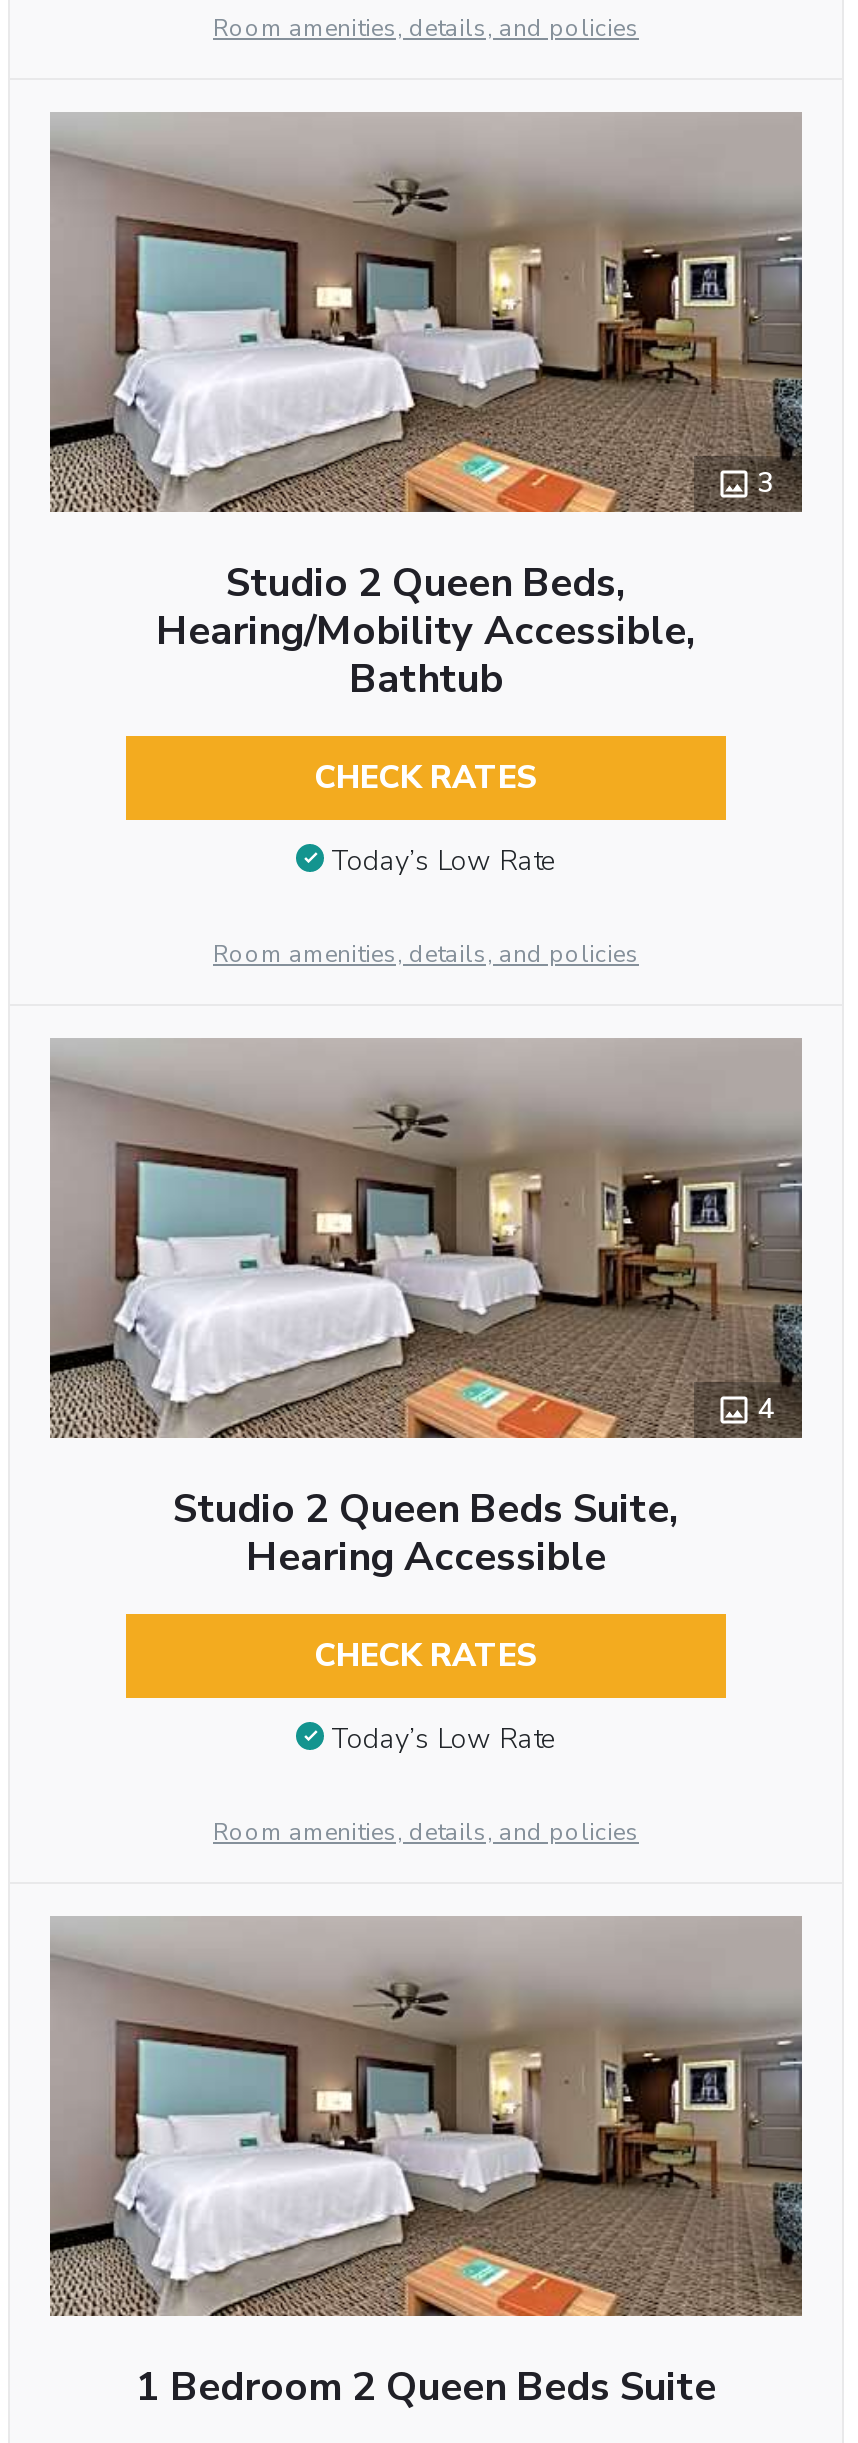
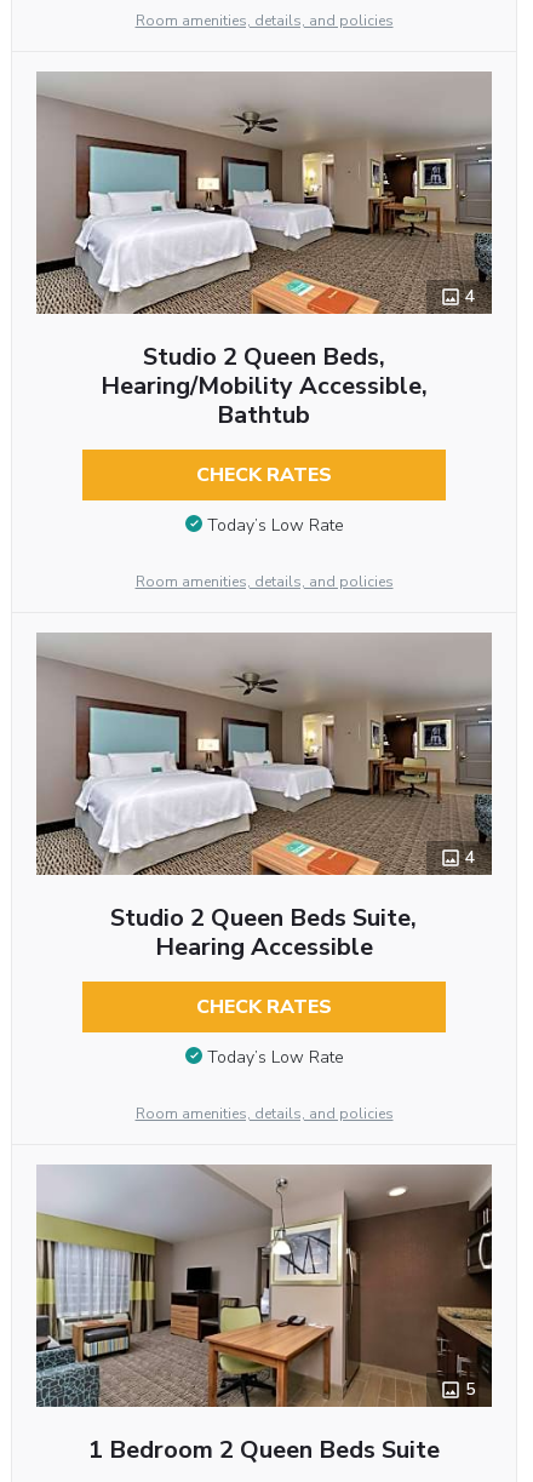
- 3
+ 4

+ 5

- [image]
+ [image]
